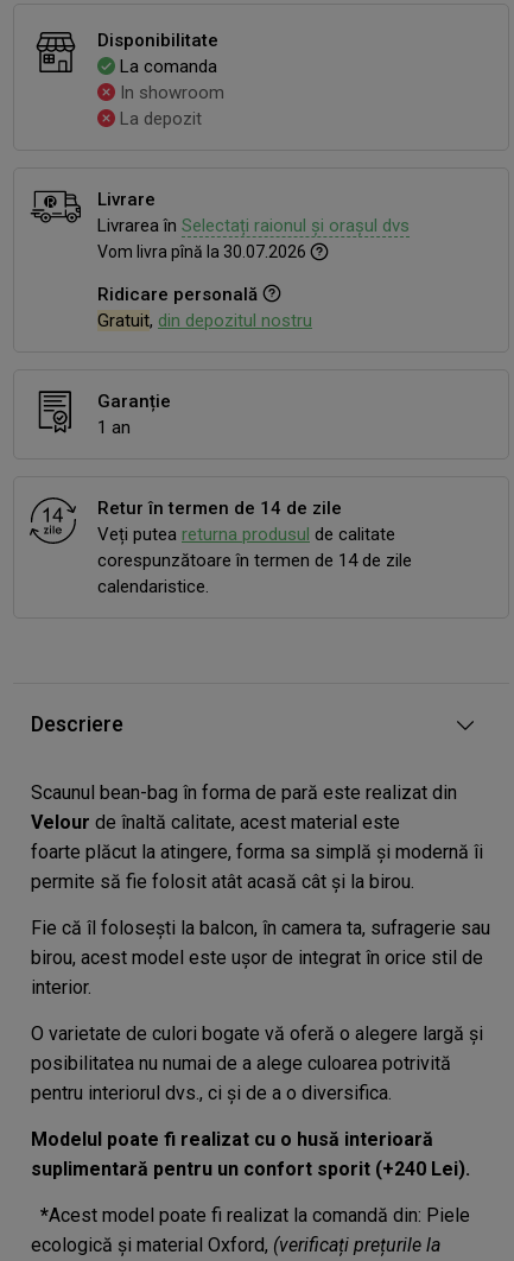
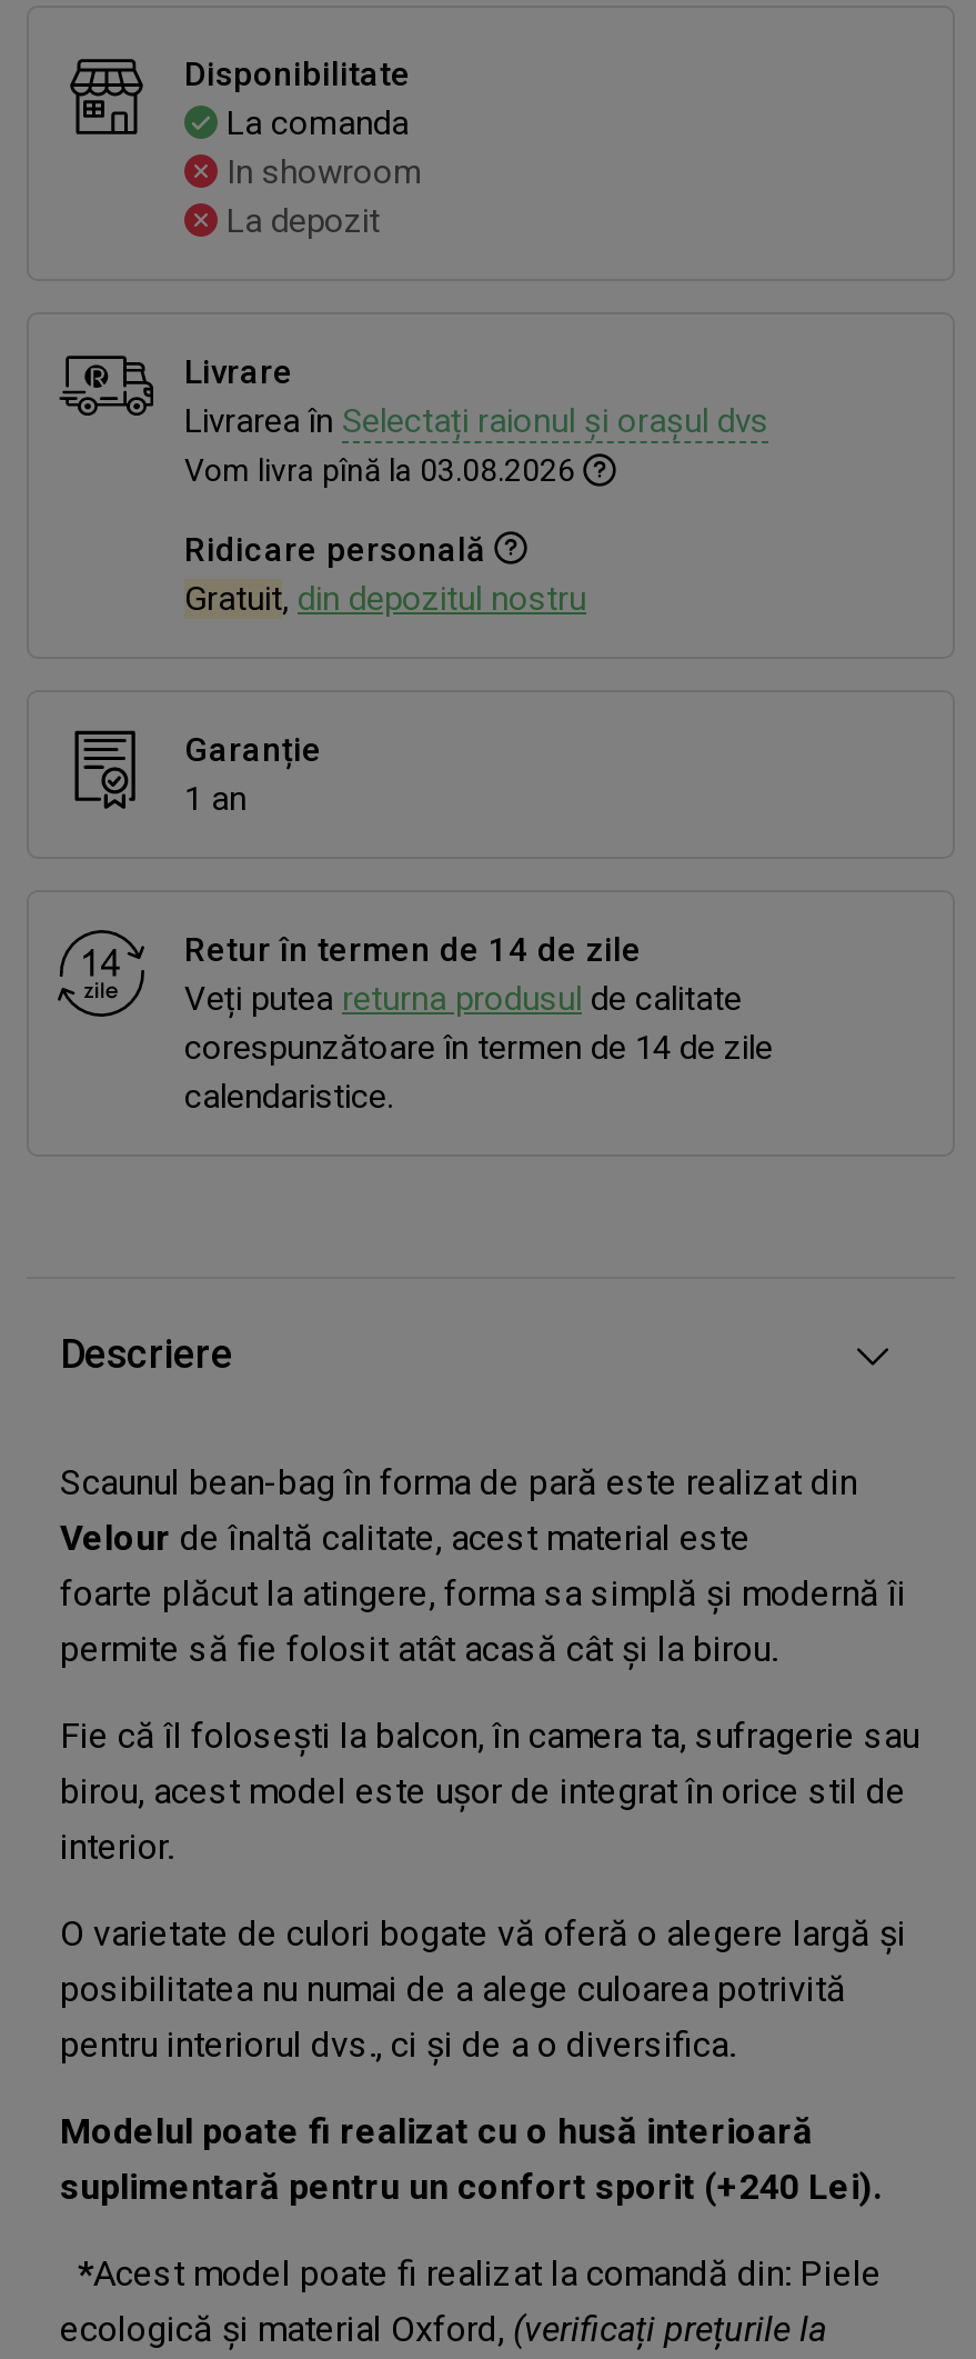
- Vom livra pînă la 30.07.2026
+ Vom livra pînă la 03.08.2026
